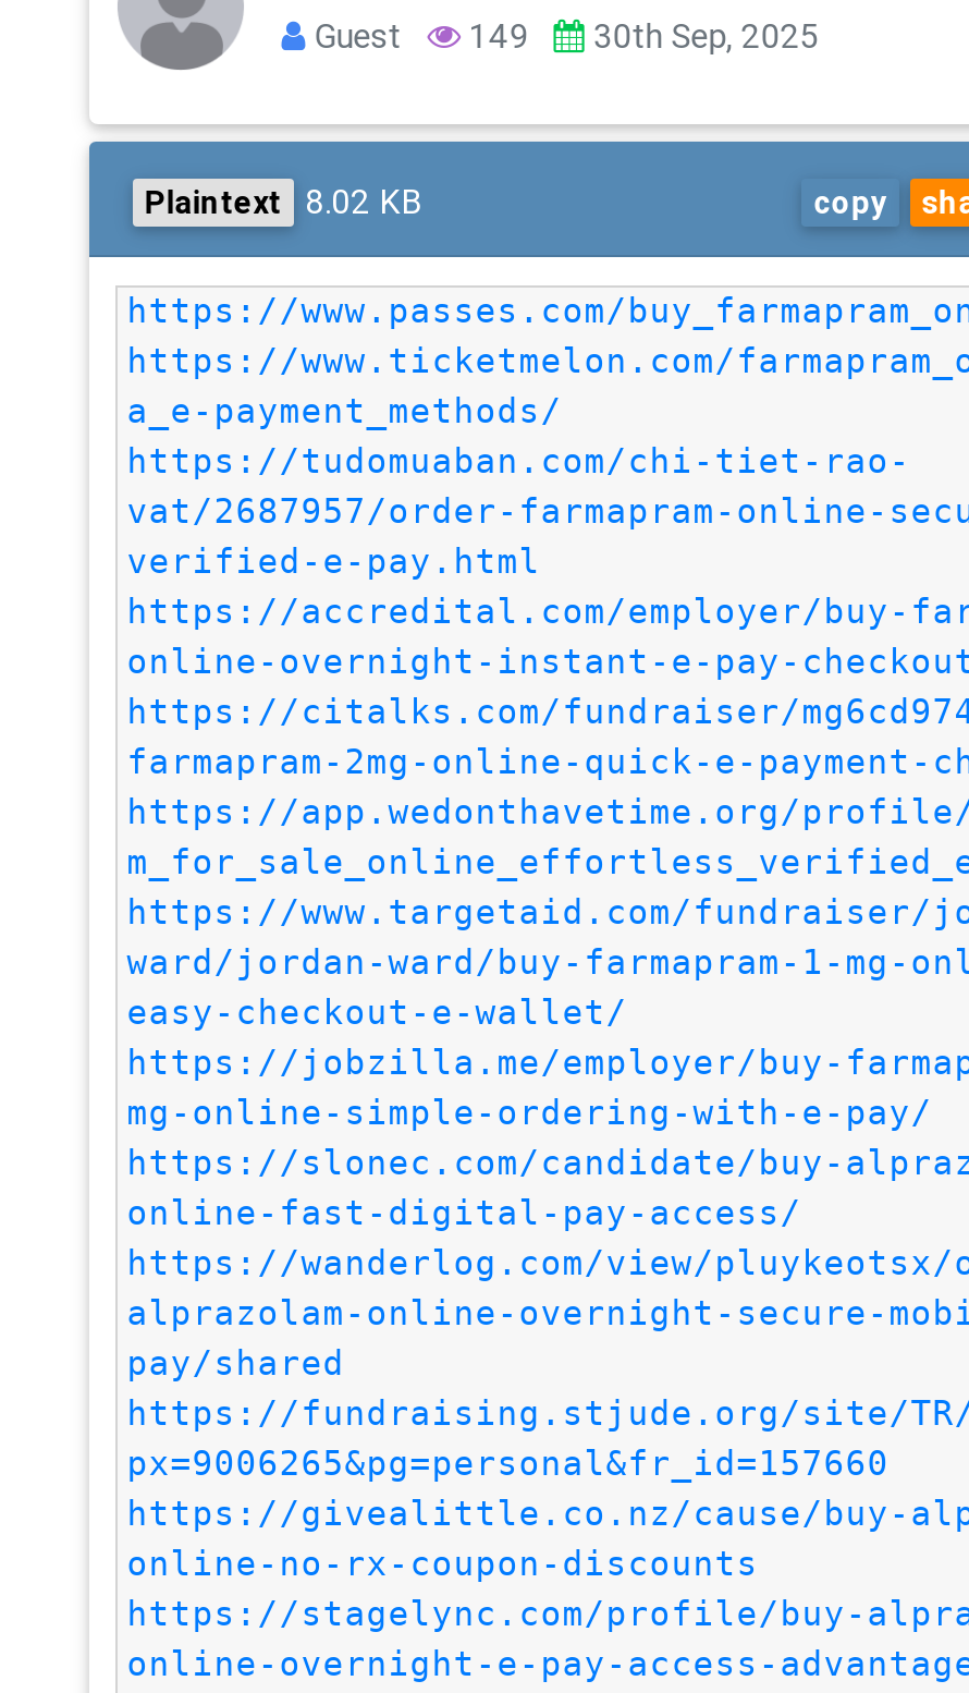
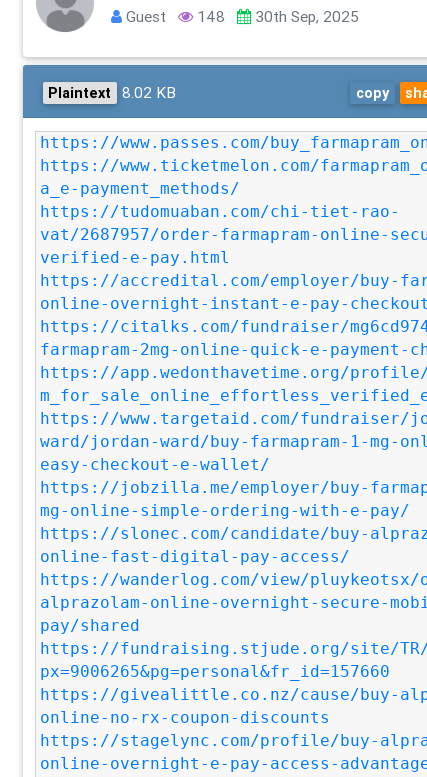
- Guest 149 30th Sep, 2025
+ Guest 148 30th Sep, 2025
